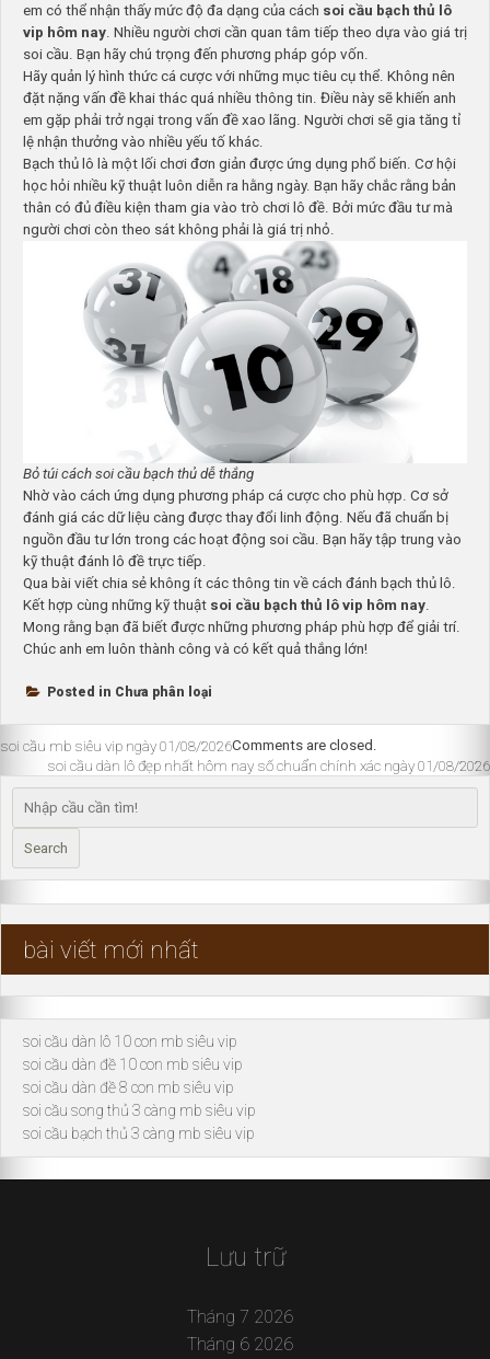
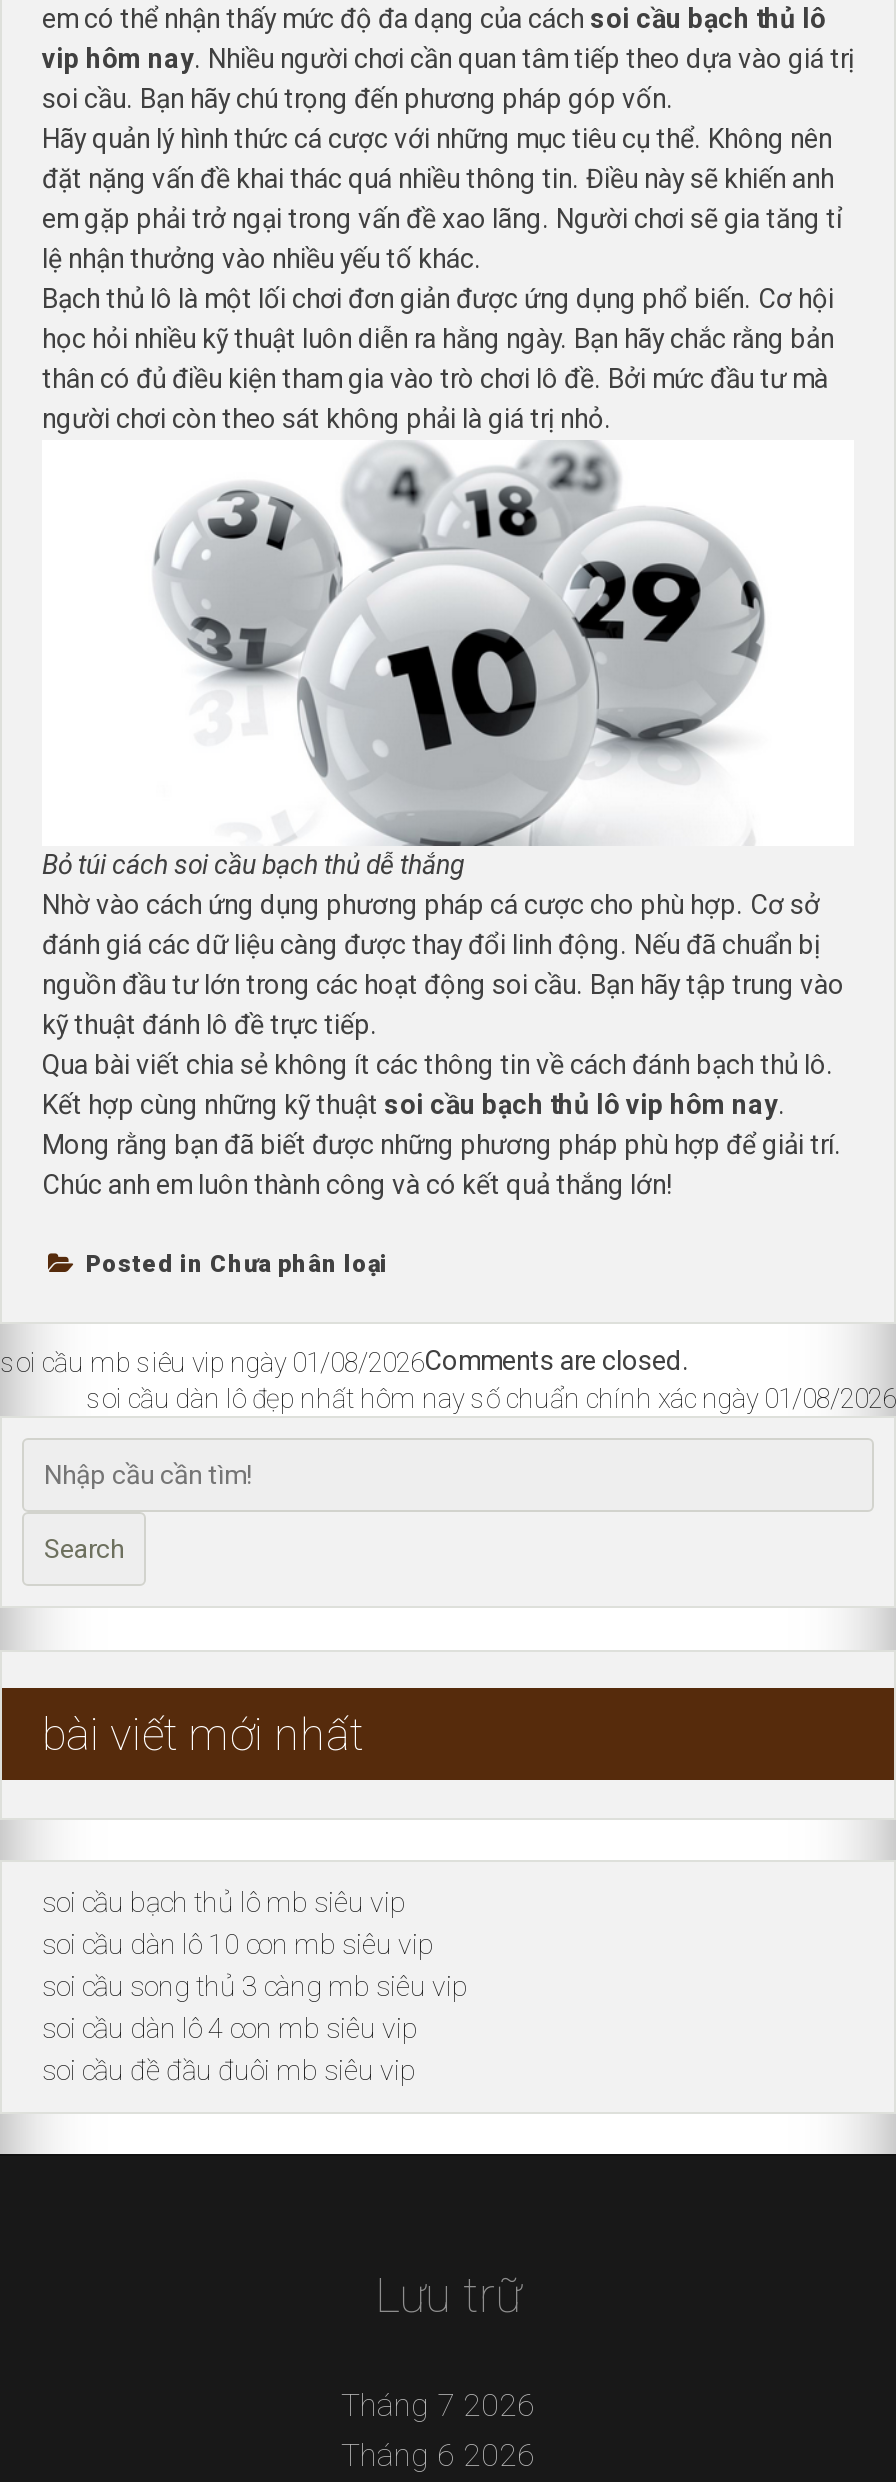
+ soi cầu bạch thủ lô mb siêu vip

moved down: soi cầu dàn lô 10 con mb siêu vip

- soi cầu dàn đề 10 con mb siêu vip
- soi cầu dàn đề 8 con mb siêu vip

moved up: soi cầu song thủ 3 càng mb siêu vip

- soi cầu bạch thủ 3 càng mb siêu vip
+ soi cầu dàn lô 4 con mb siêu vip
+ soi cầu đề đầu đuôi mb siêu vip
